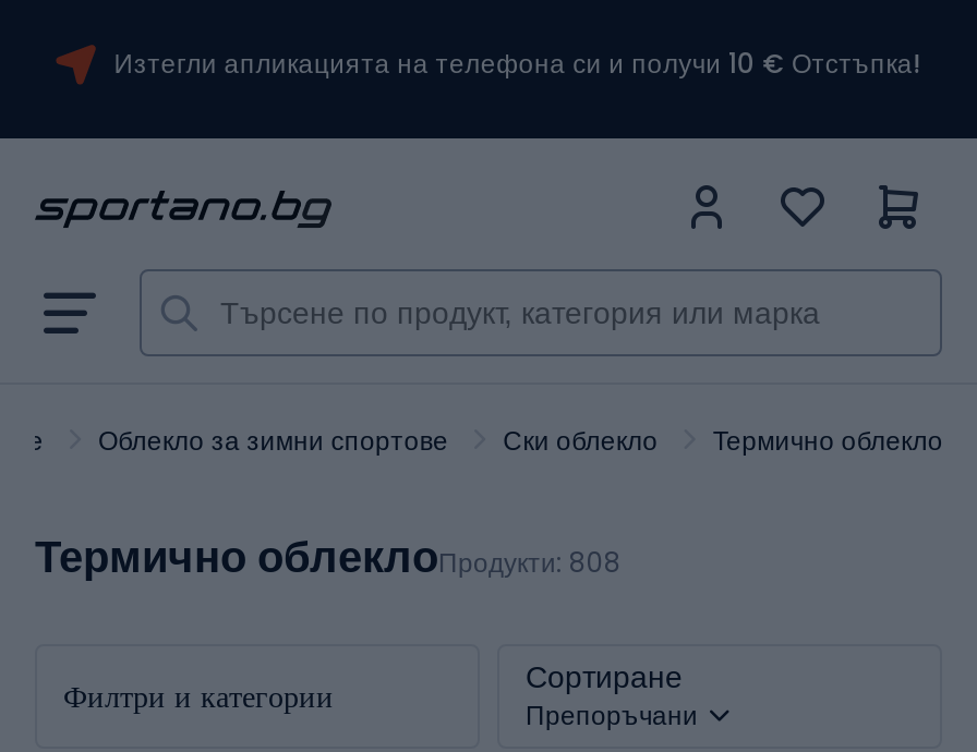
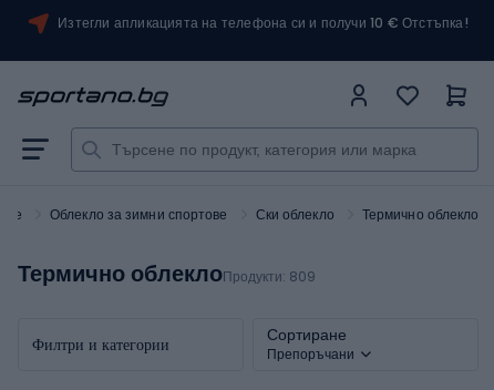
- Термично облеклоПродукти:808
+ Термично облеклоПродукти:809
